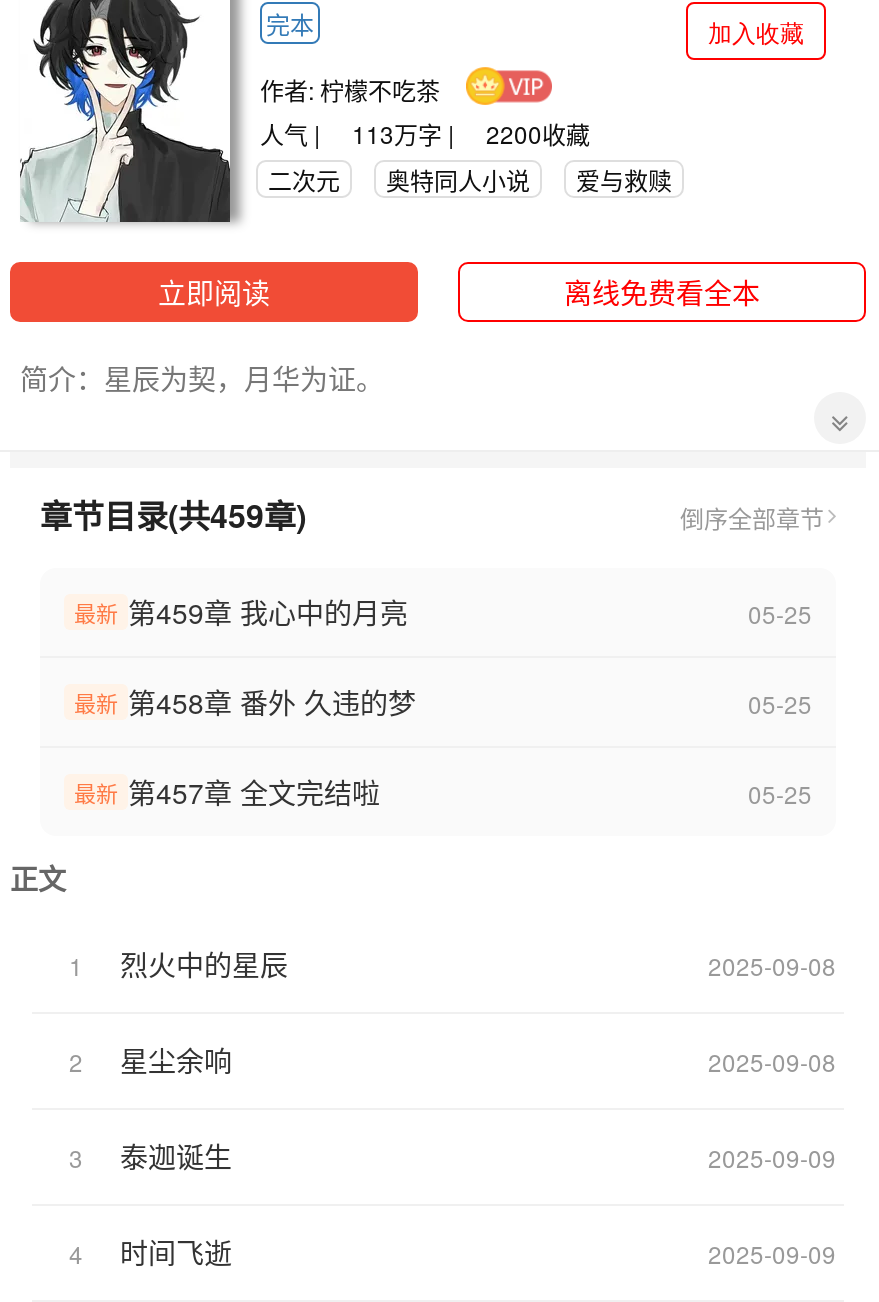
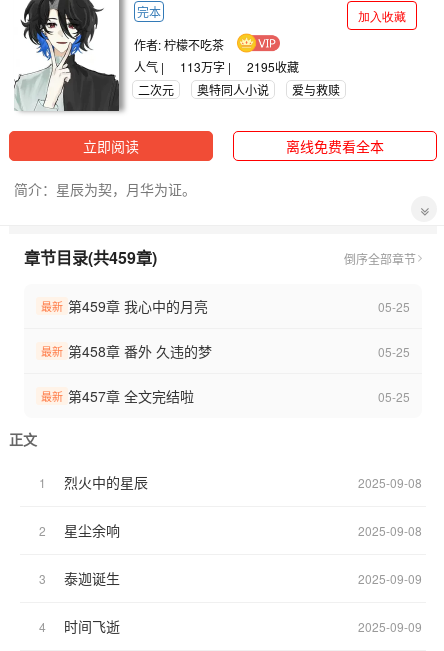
- 2200收藏
+ 2195收藏
